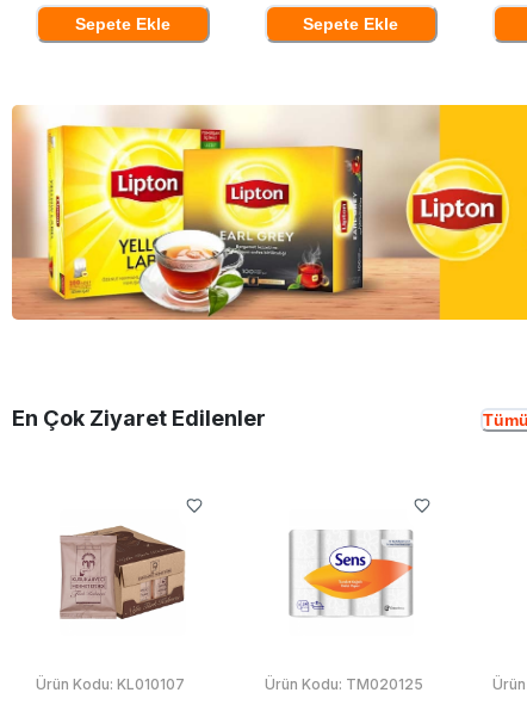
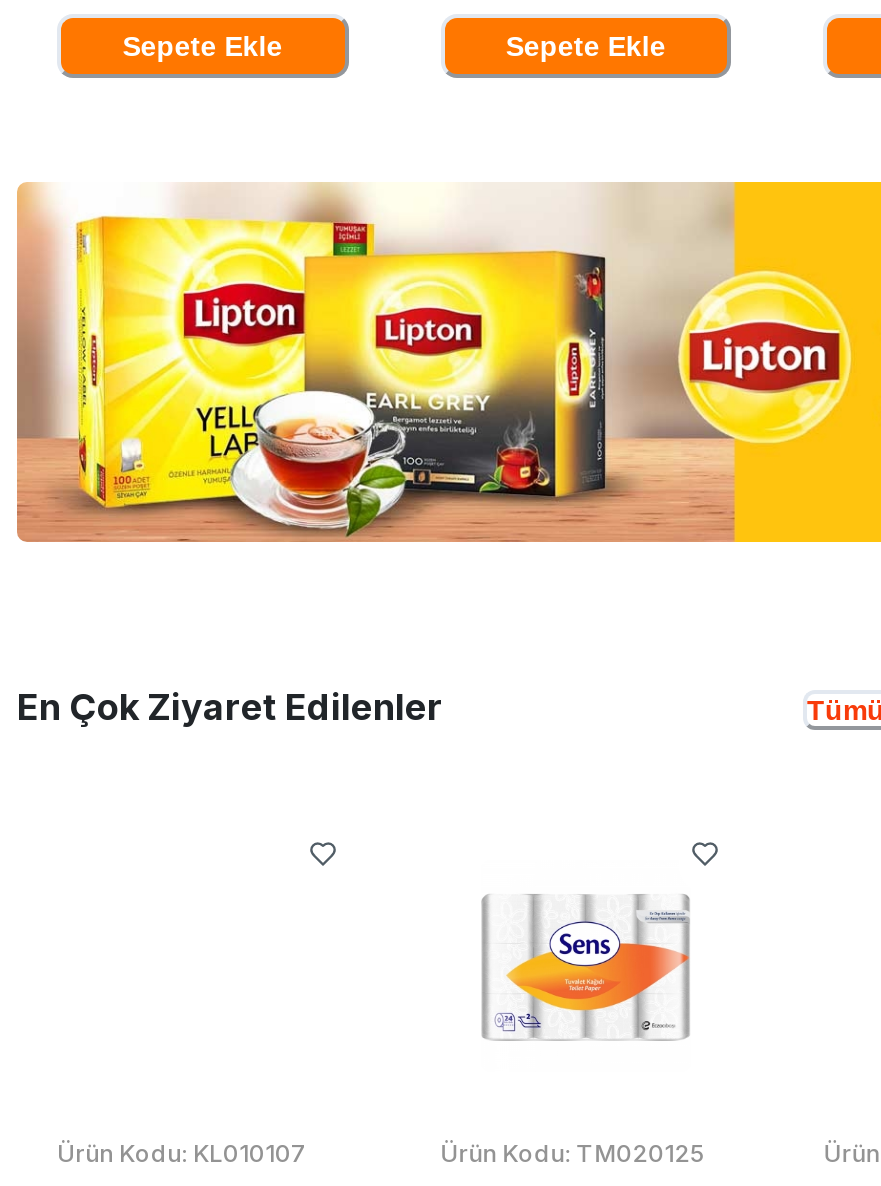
- [image]
